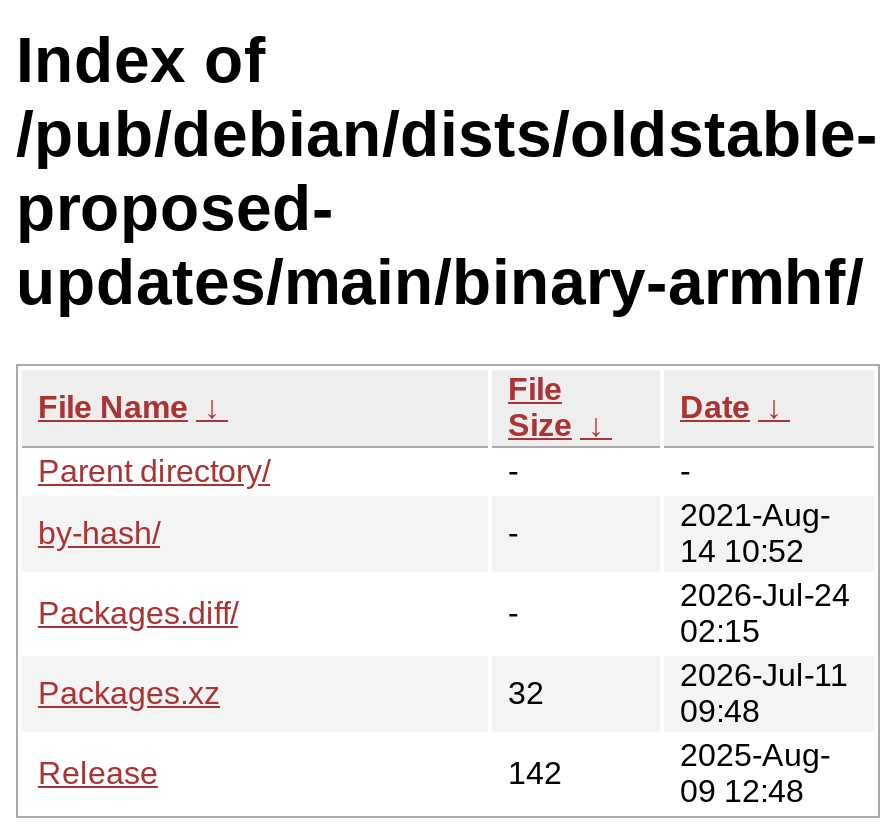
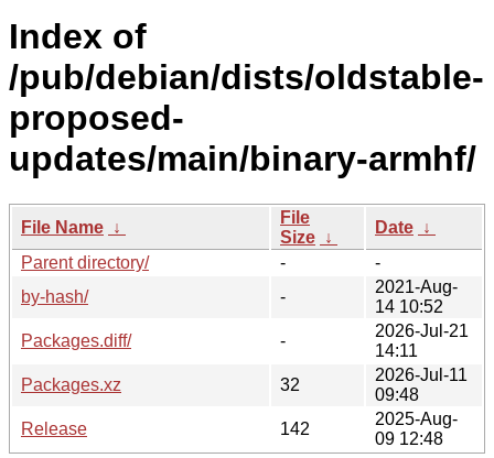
- 2026-Jul-24
- 02:15
+ 2026-Jul-21
+ 14:11
